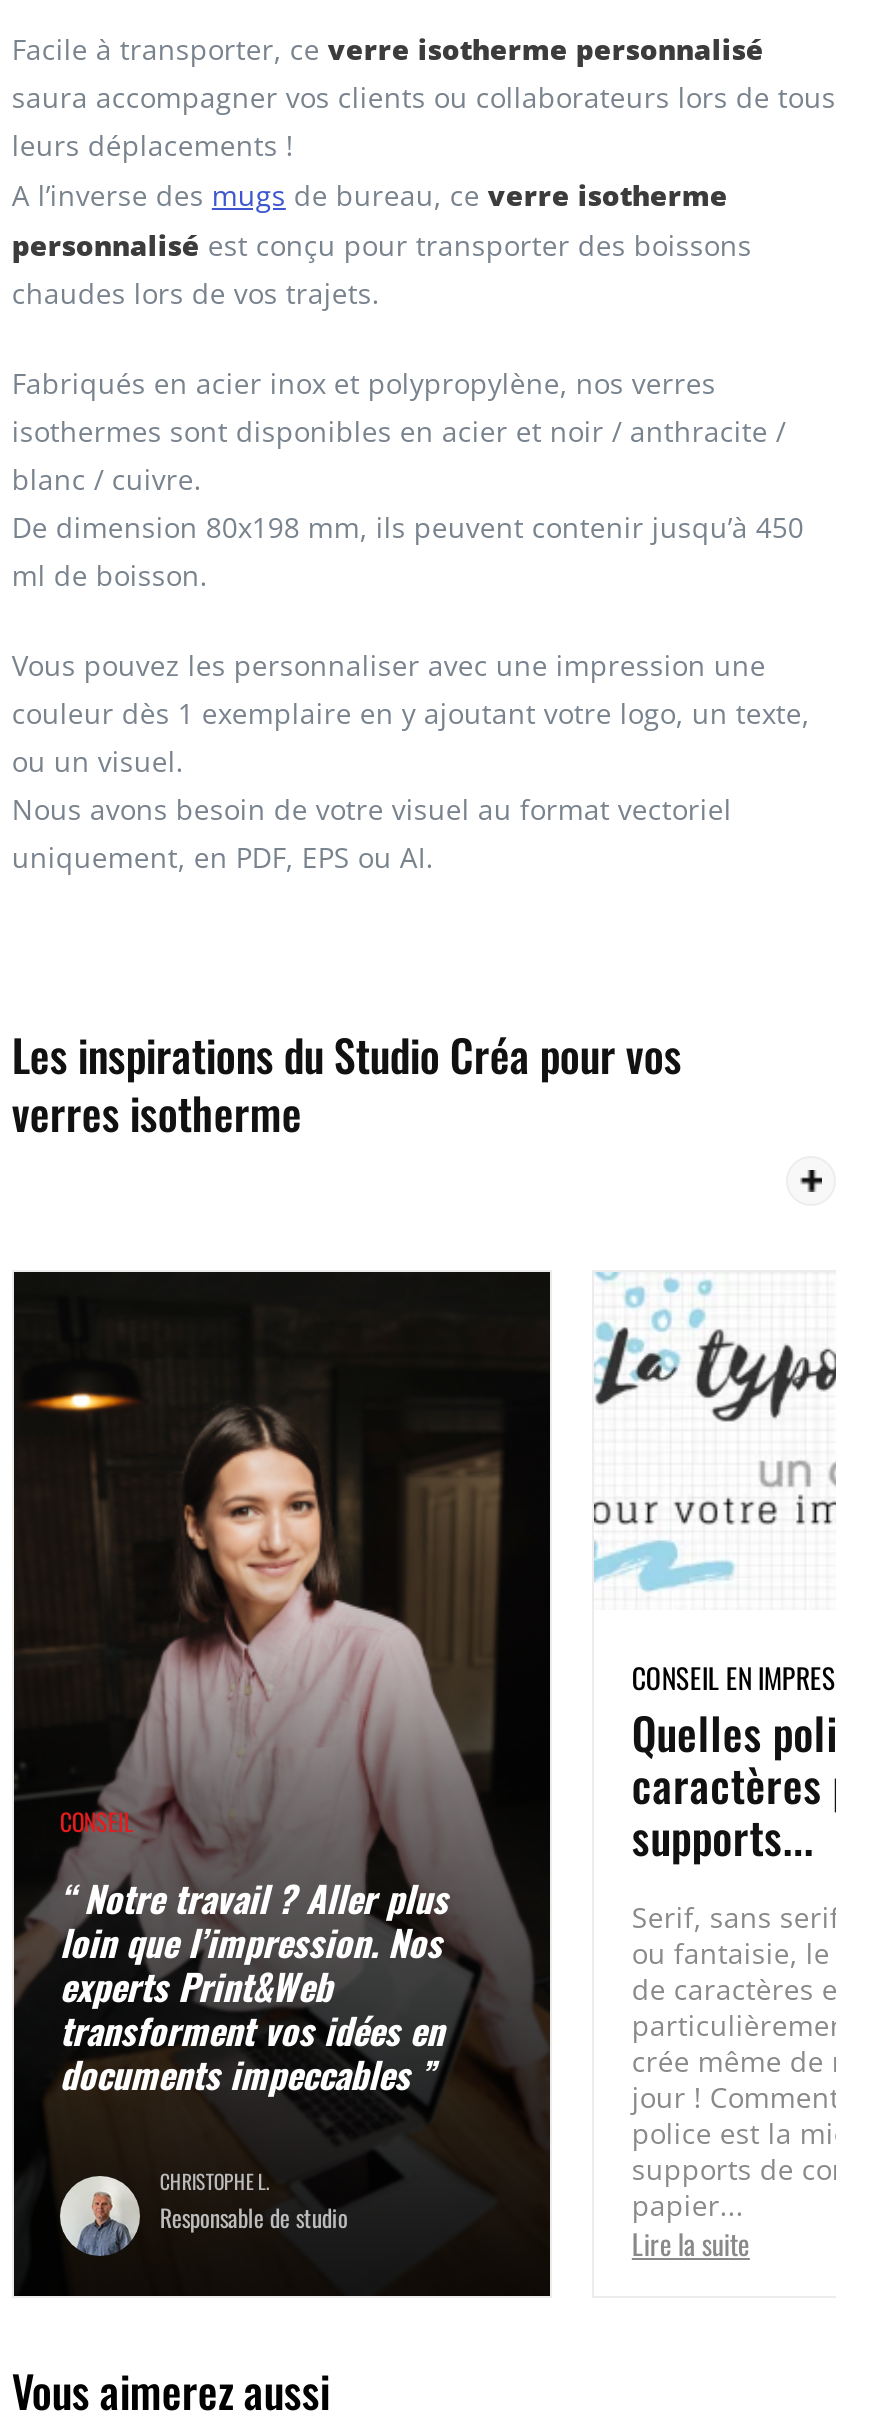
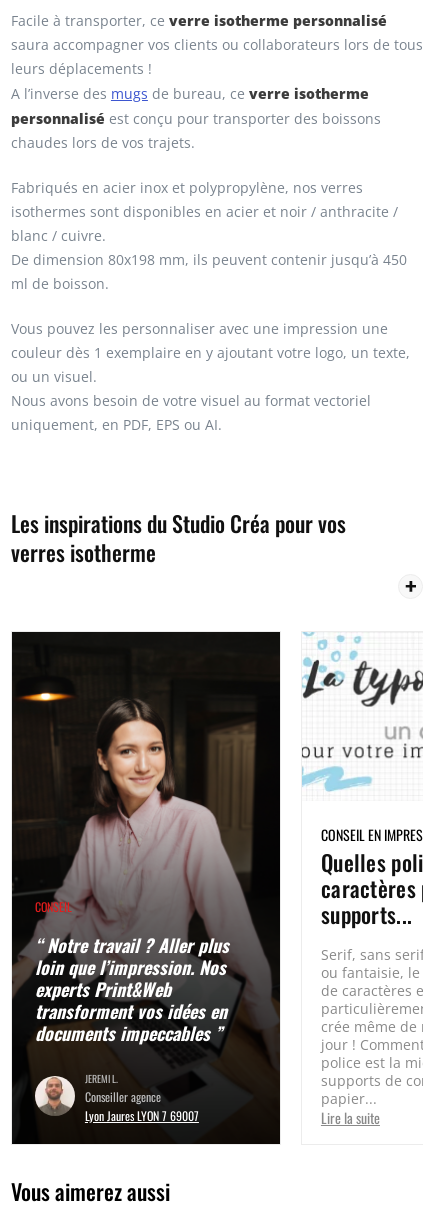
- [image]
- CHRISTOPHE L.
- Responsable de studio
+ [image]
+ JEREMI L.
+ Conseiller agence
+ Lyon Jaures LYON 7 69007
